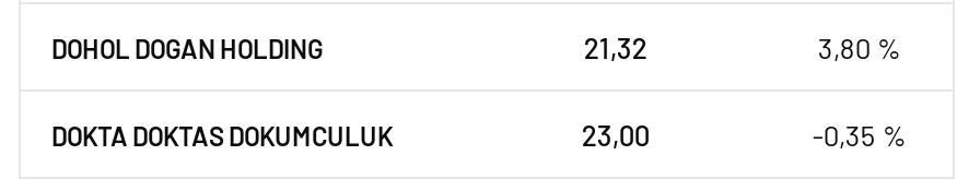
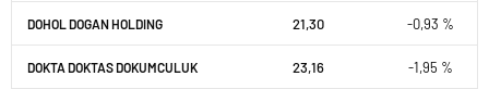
- 21,32
+ 21,30

- 3,80 %
+ -0,93 %

- 23,00
+ 23,16

- -0,35 %
+ -1,95 %
